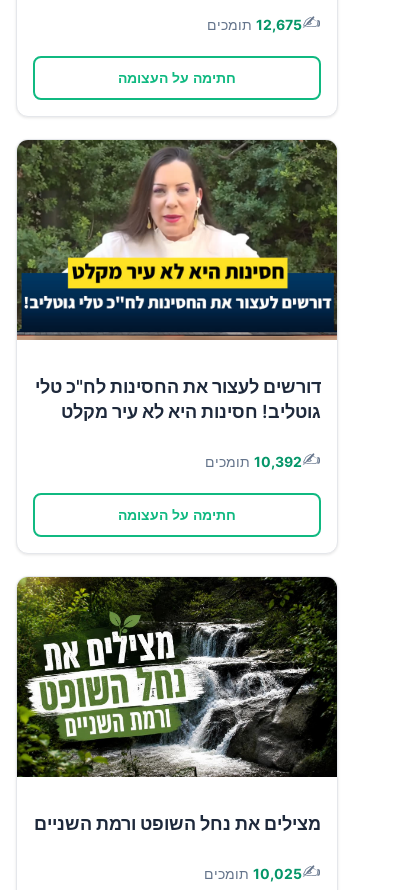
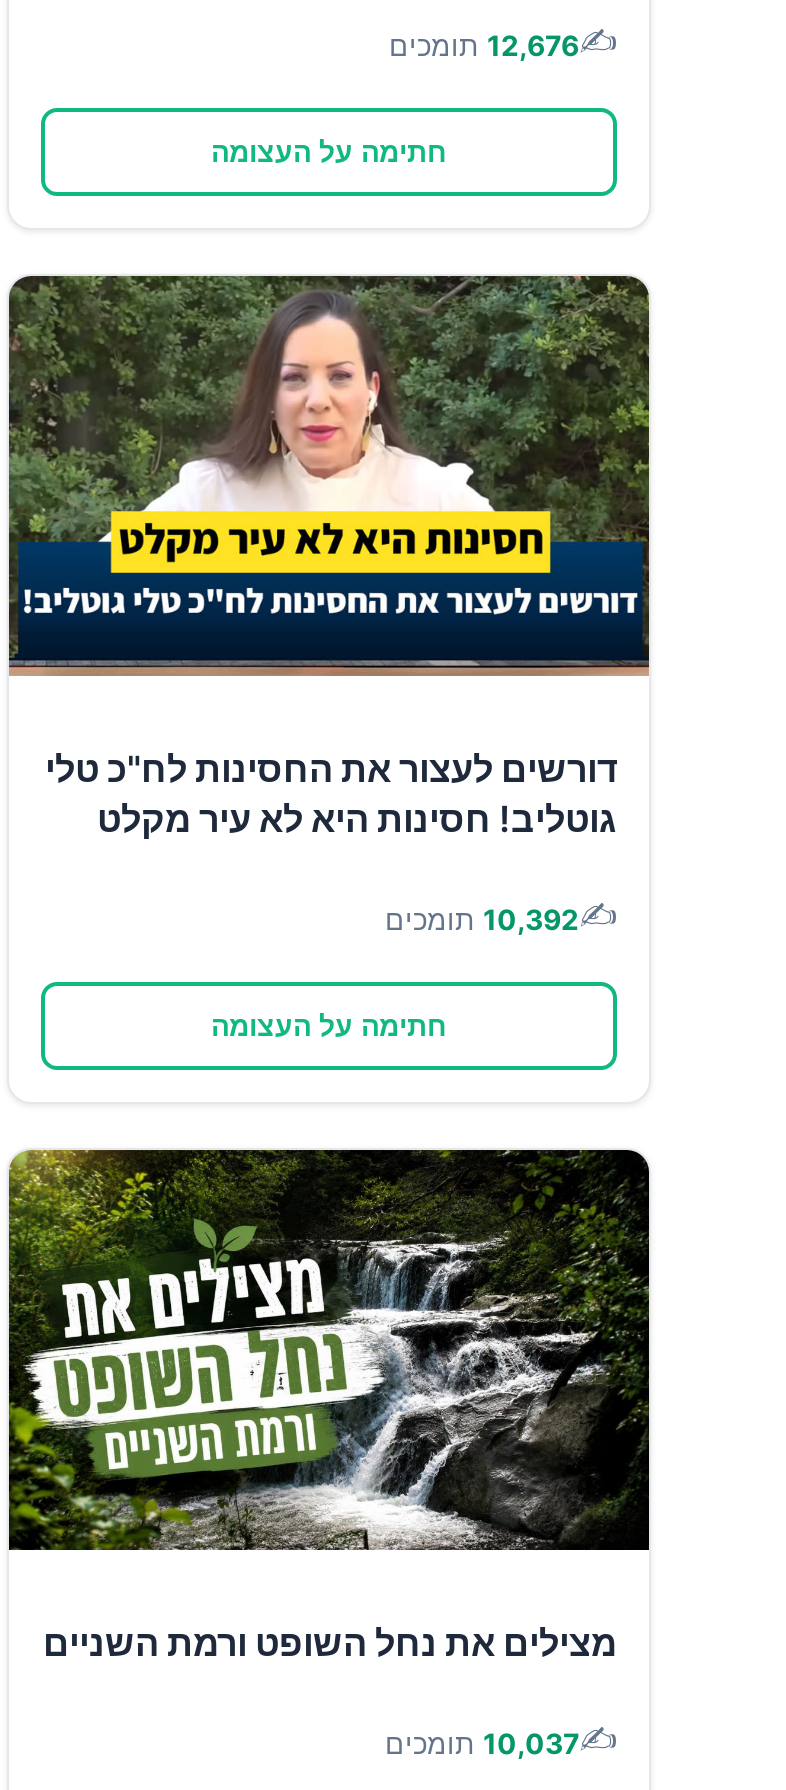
- 12,675 תומכים
+ 12,676 תומכים

- 10,025 תומכים
+ 10,037 תומכים
